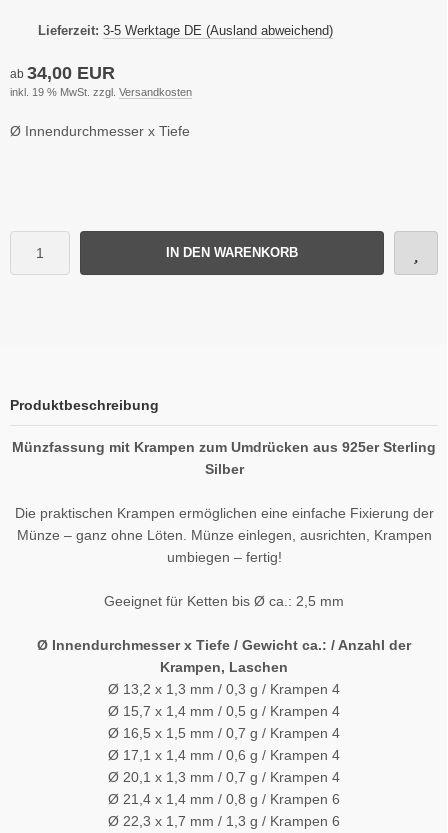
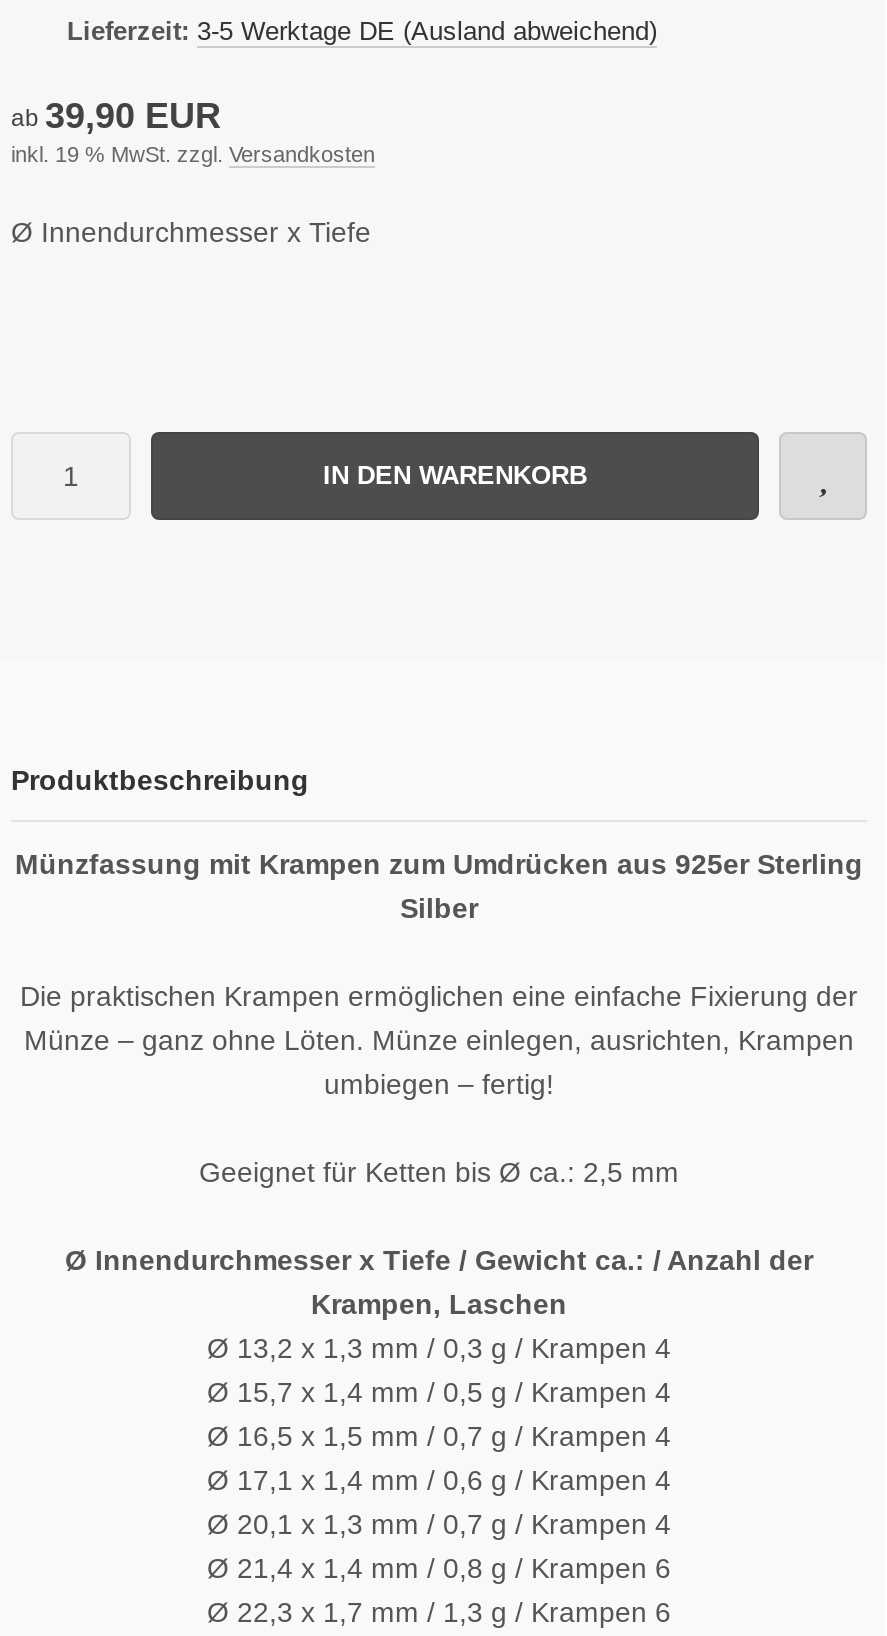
- ab 34,00 EUR
+ ab 39,90 EUR
